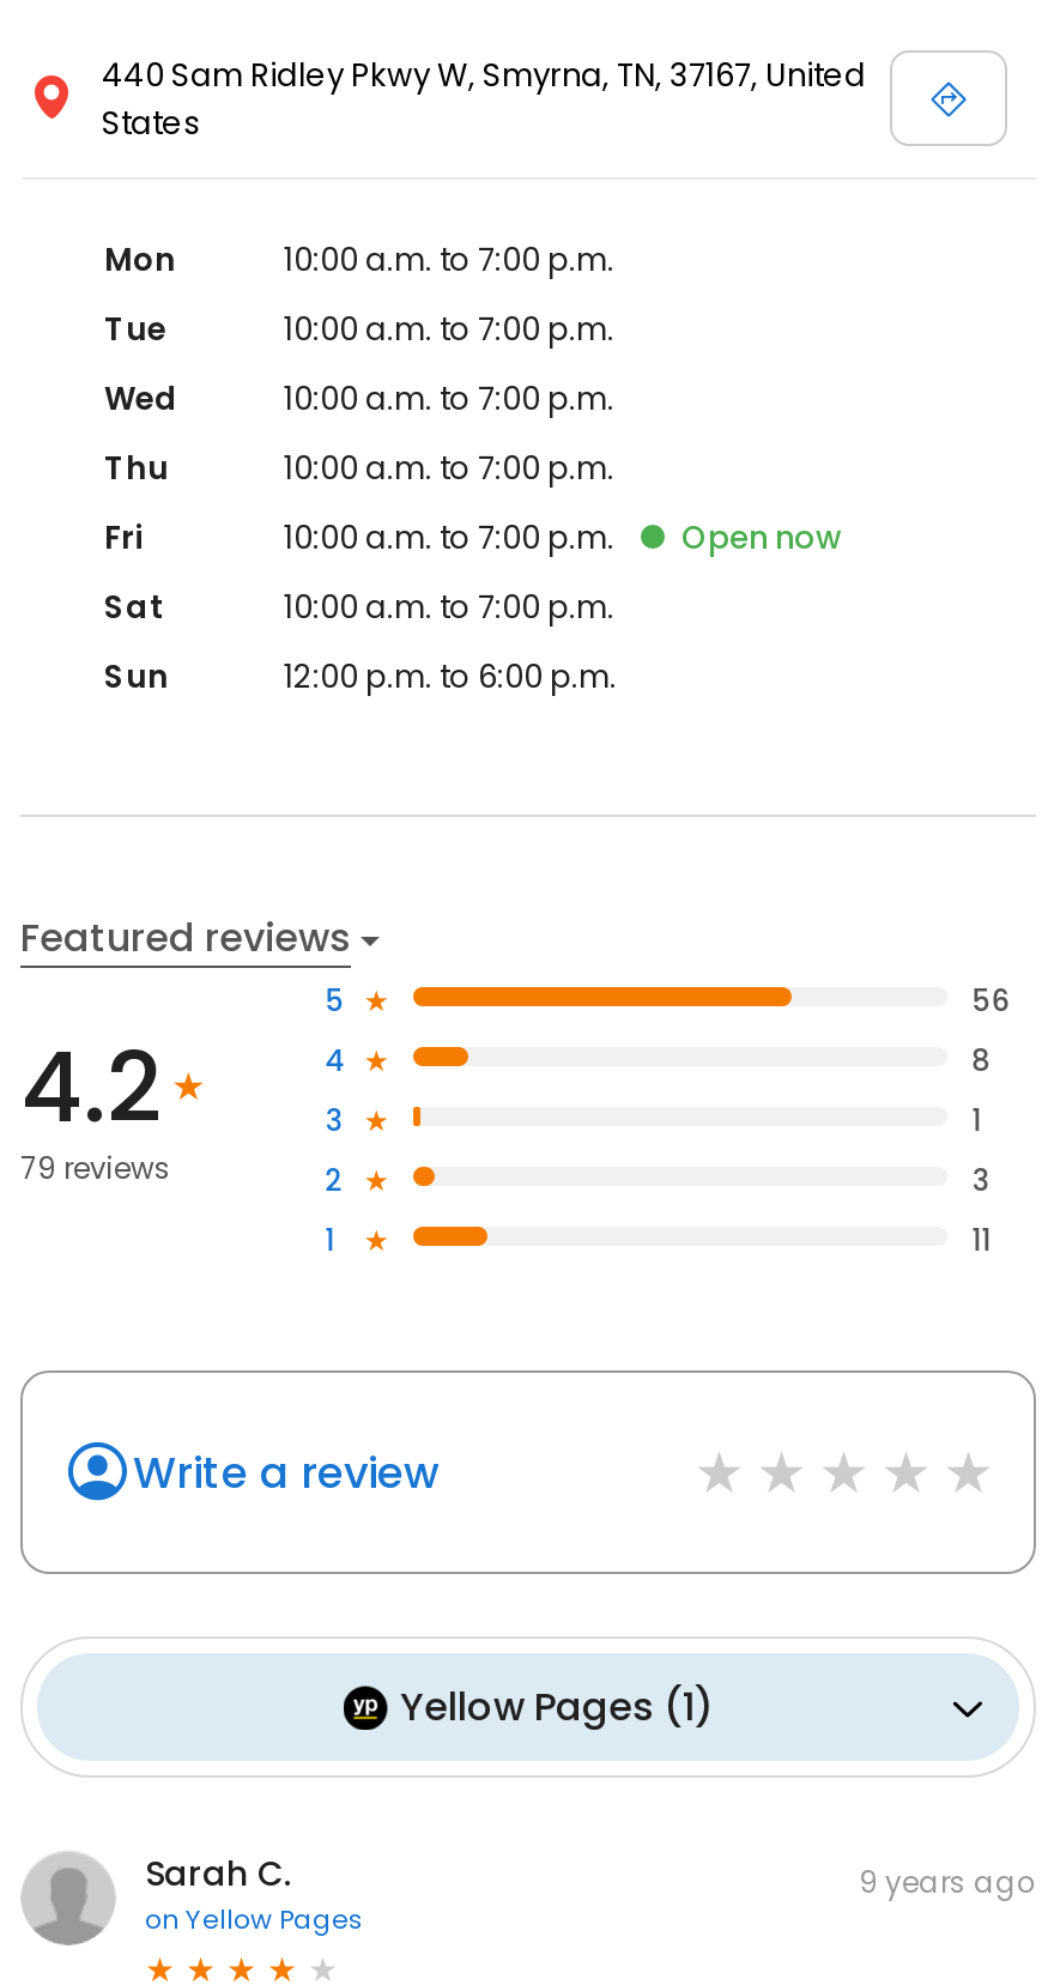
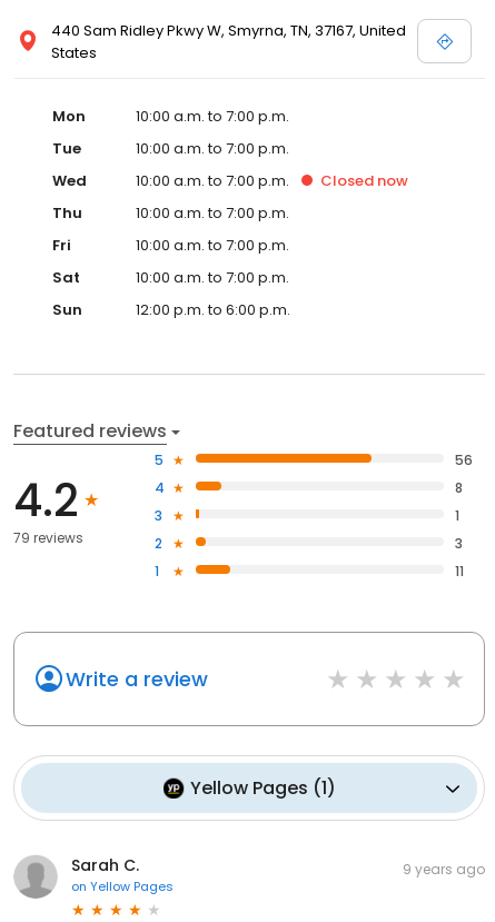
+ Closed now

- Open now
